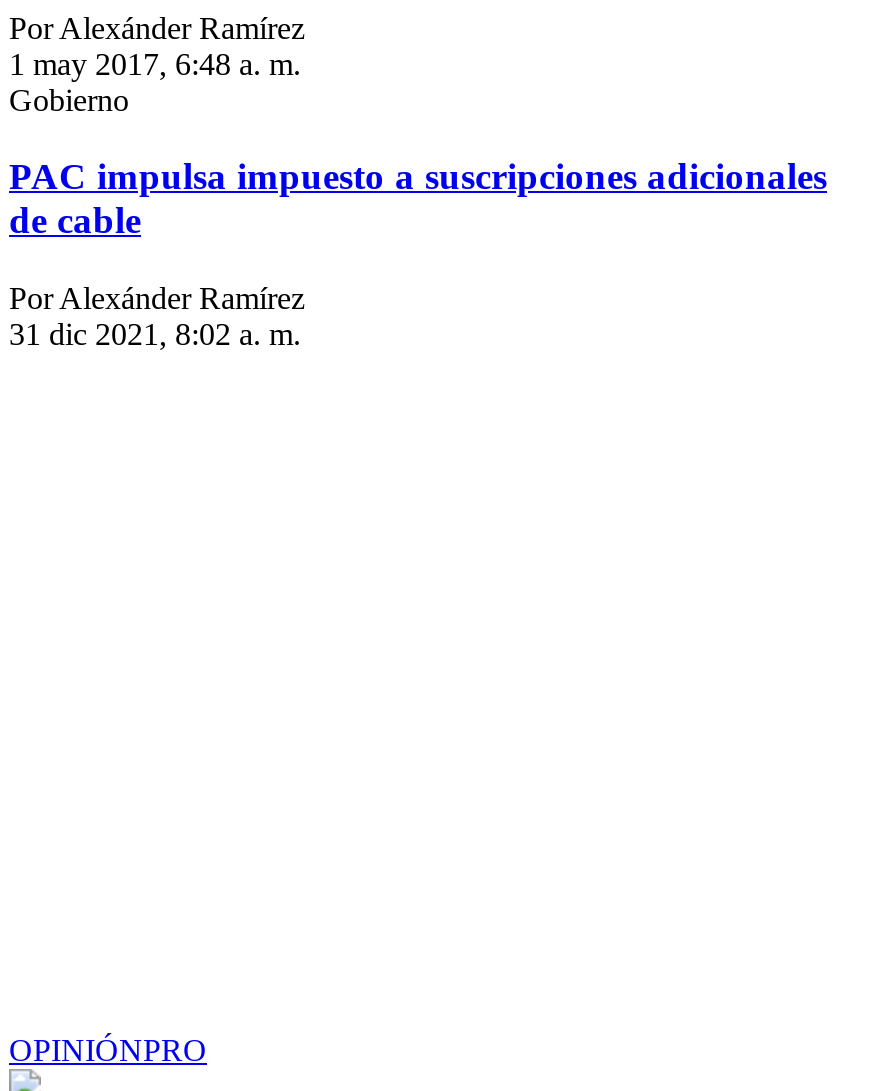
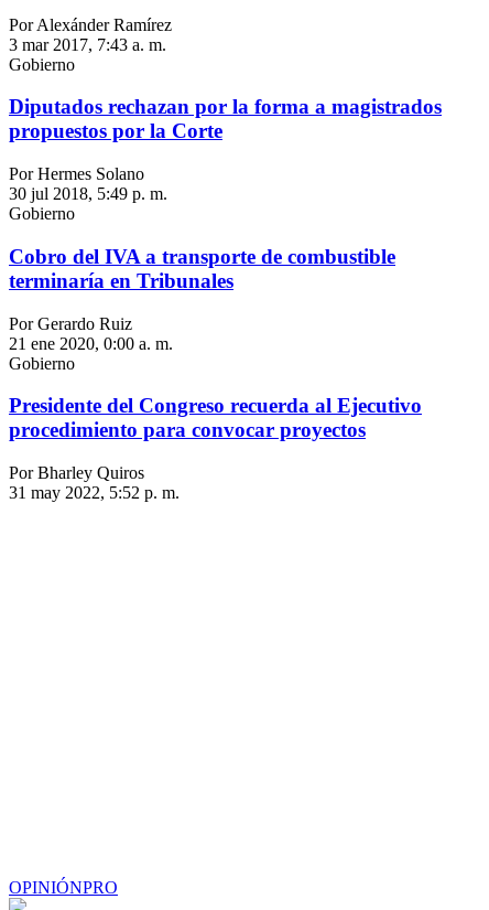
- 1 may 2017, 6:48 a. m.
+ 3 mar 2017, 7:43 a. m.

- PAC impulsa impuesto a suscripciones adicionales
- de cable
- Por Alexánder Ramírez
- 31 dic 2021, 8:02 a. m.
+ Diputados rechazan por la forma a magistrados
+ propuestos por la Corte
+ Por Hermes Solano
+ 30 jul 2018, 5:49 p. m.
+ Gobierno
+ Cobro del IVA a transporte de combustible
+ terminaría en Tribunales
+ Por Gerardo Ruiz
+ 21 ene 2020, 0:00 a. m.
+ Gobierno
+ Presidente del Congreso recuerda al Ejecutivo
+ procedimiento para convocar proyectos
+ Por Bharley Quiros
+ 31 may 2022, 5:52 p. m.
